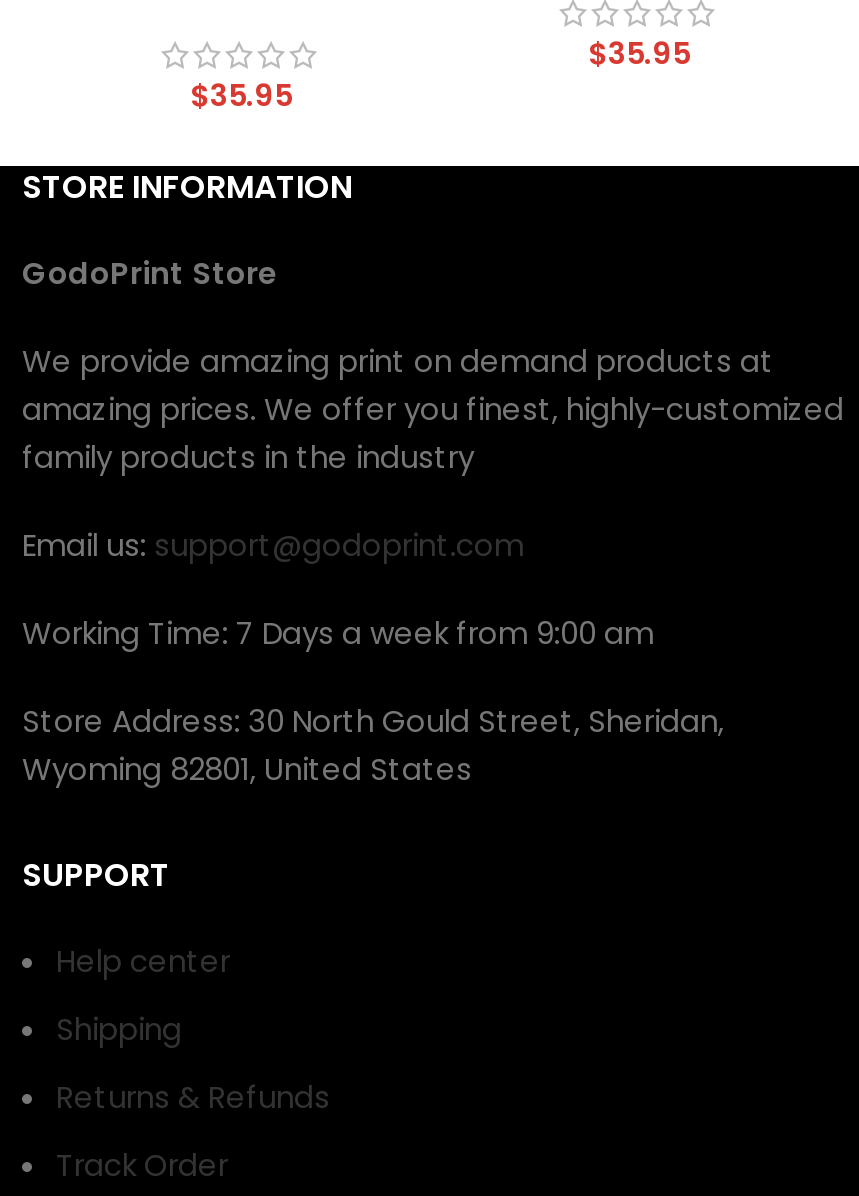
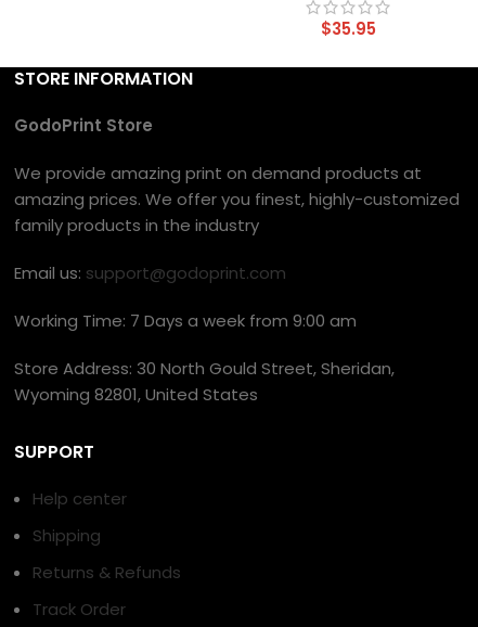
- $35.95
